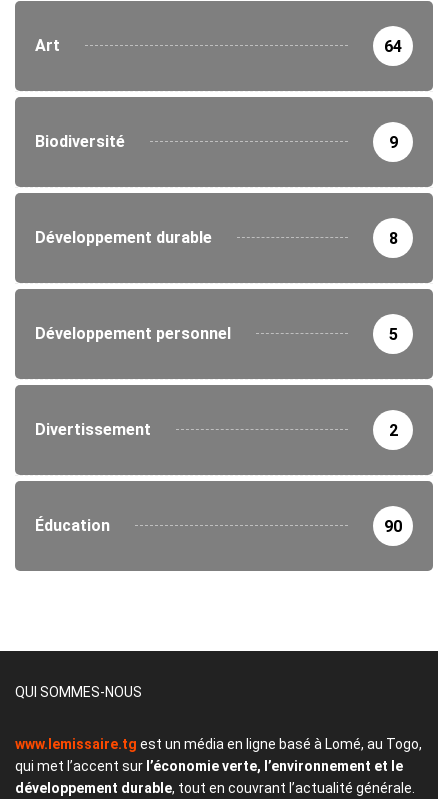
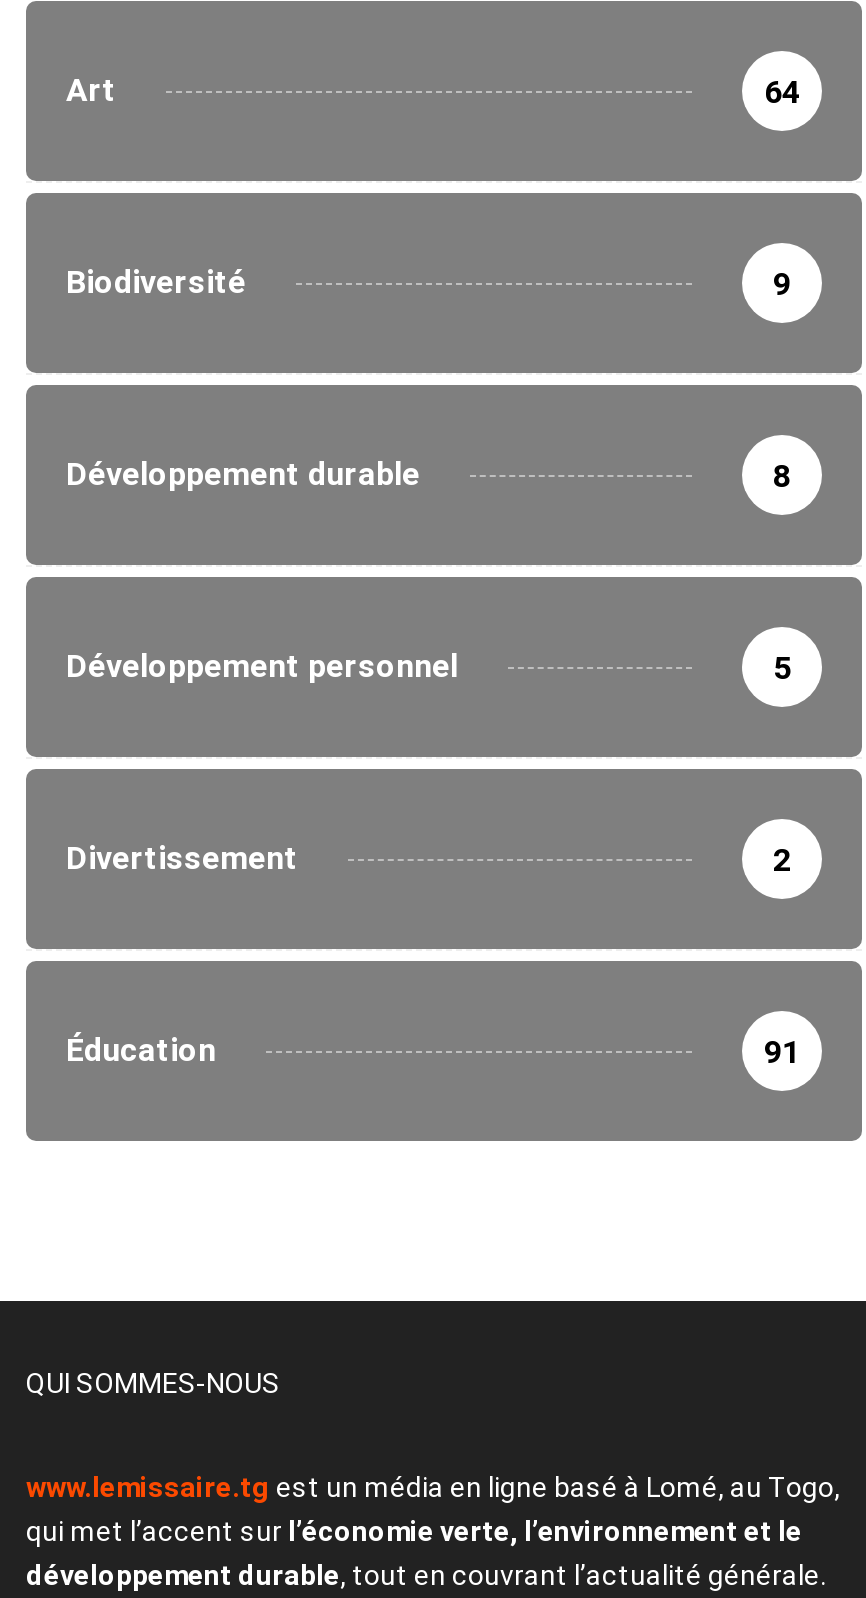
- 90
+ 91
